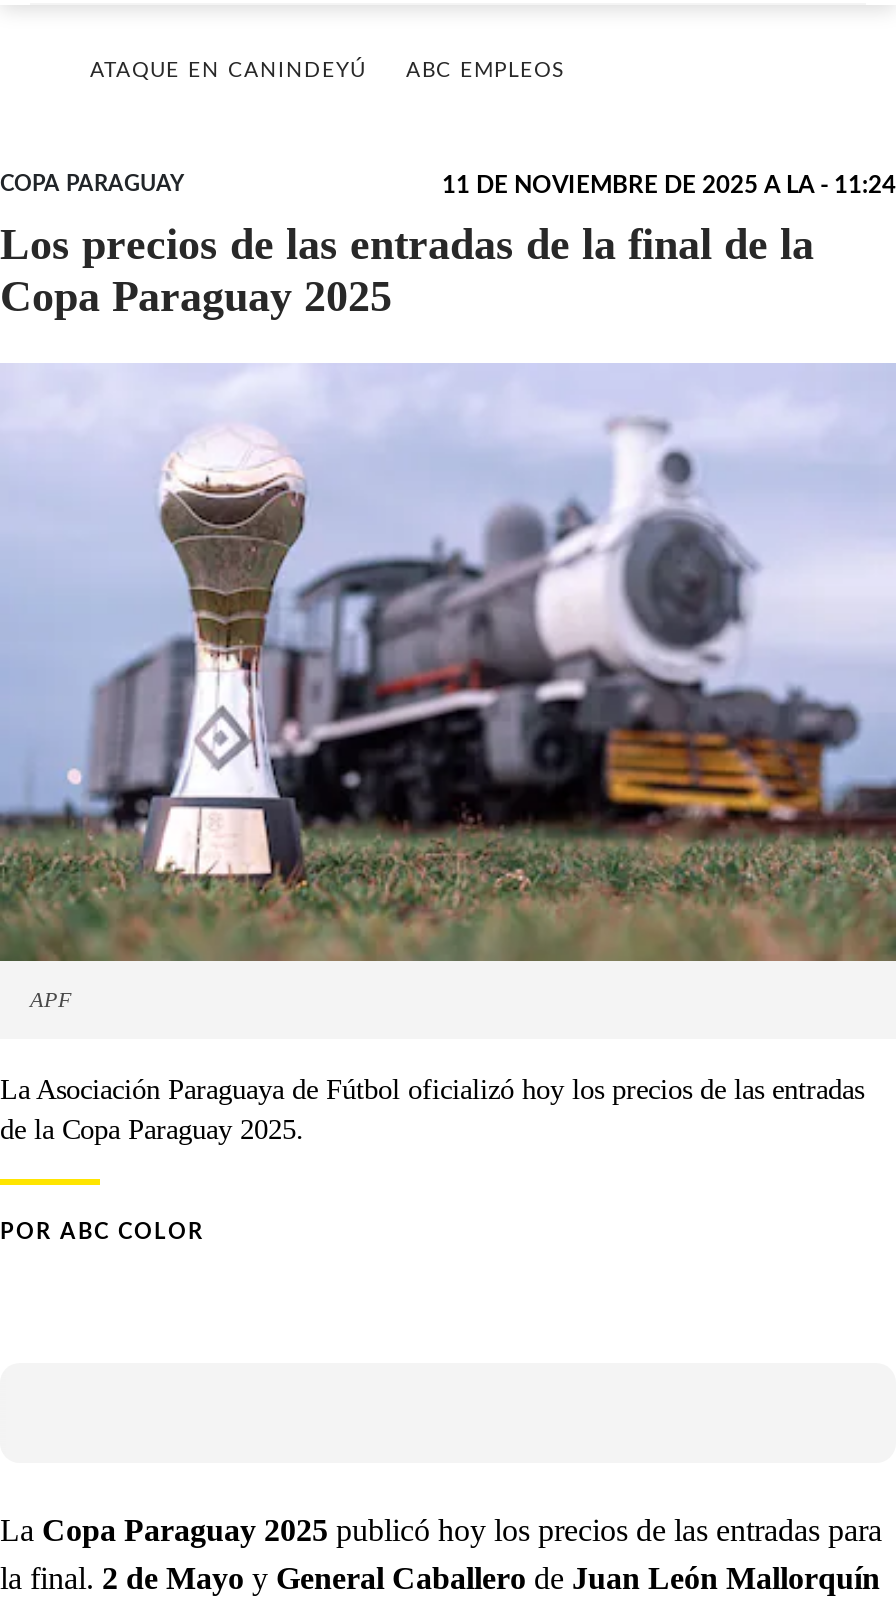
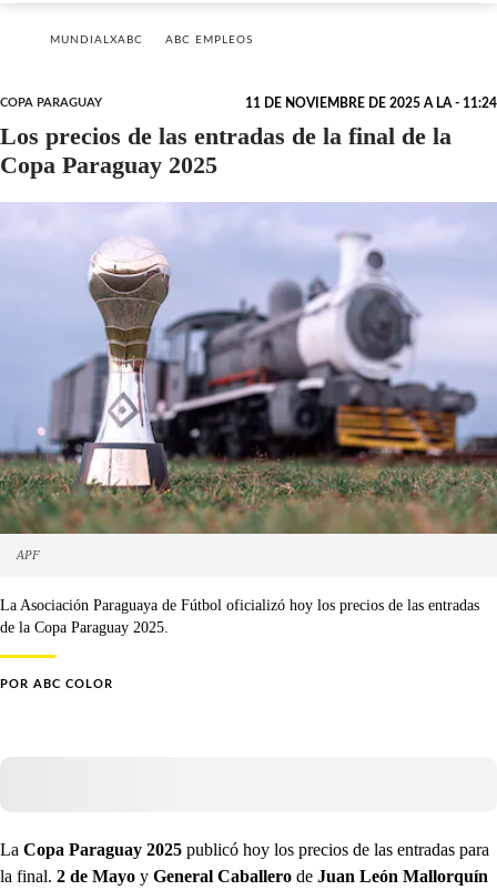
- ATAQUE EN CANINDEYÚ
+ MUNDIALXABC
